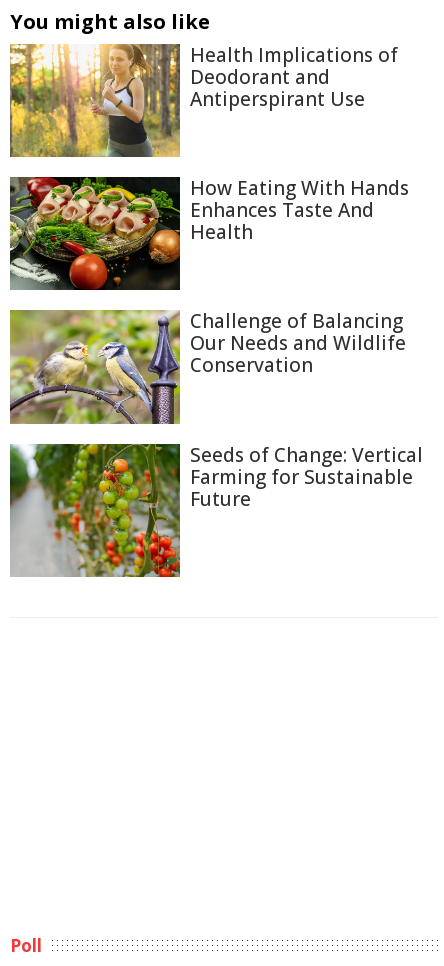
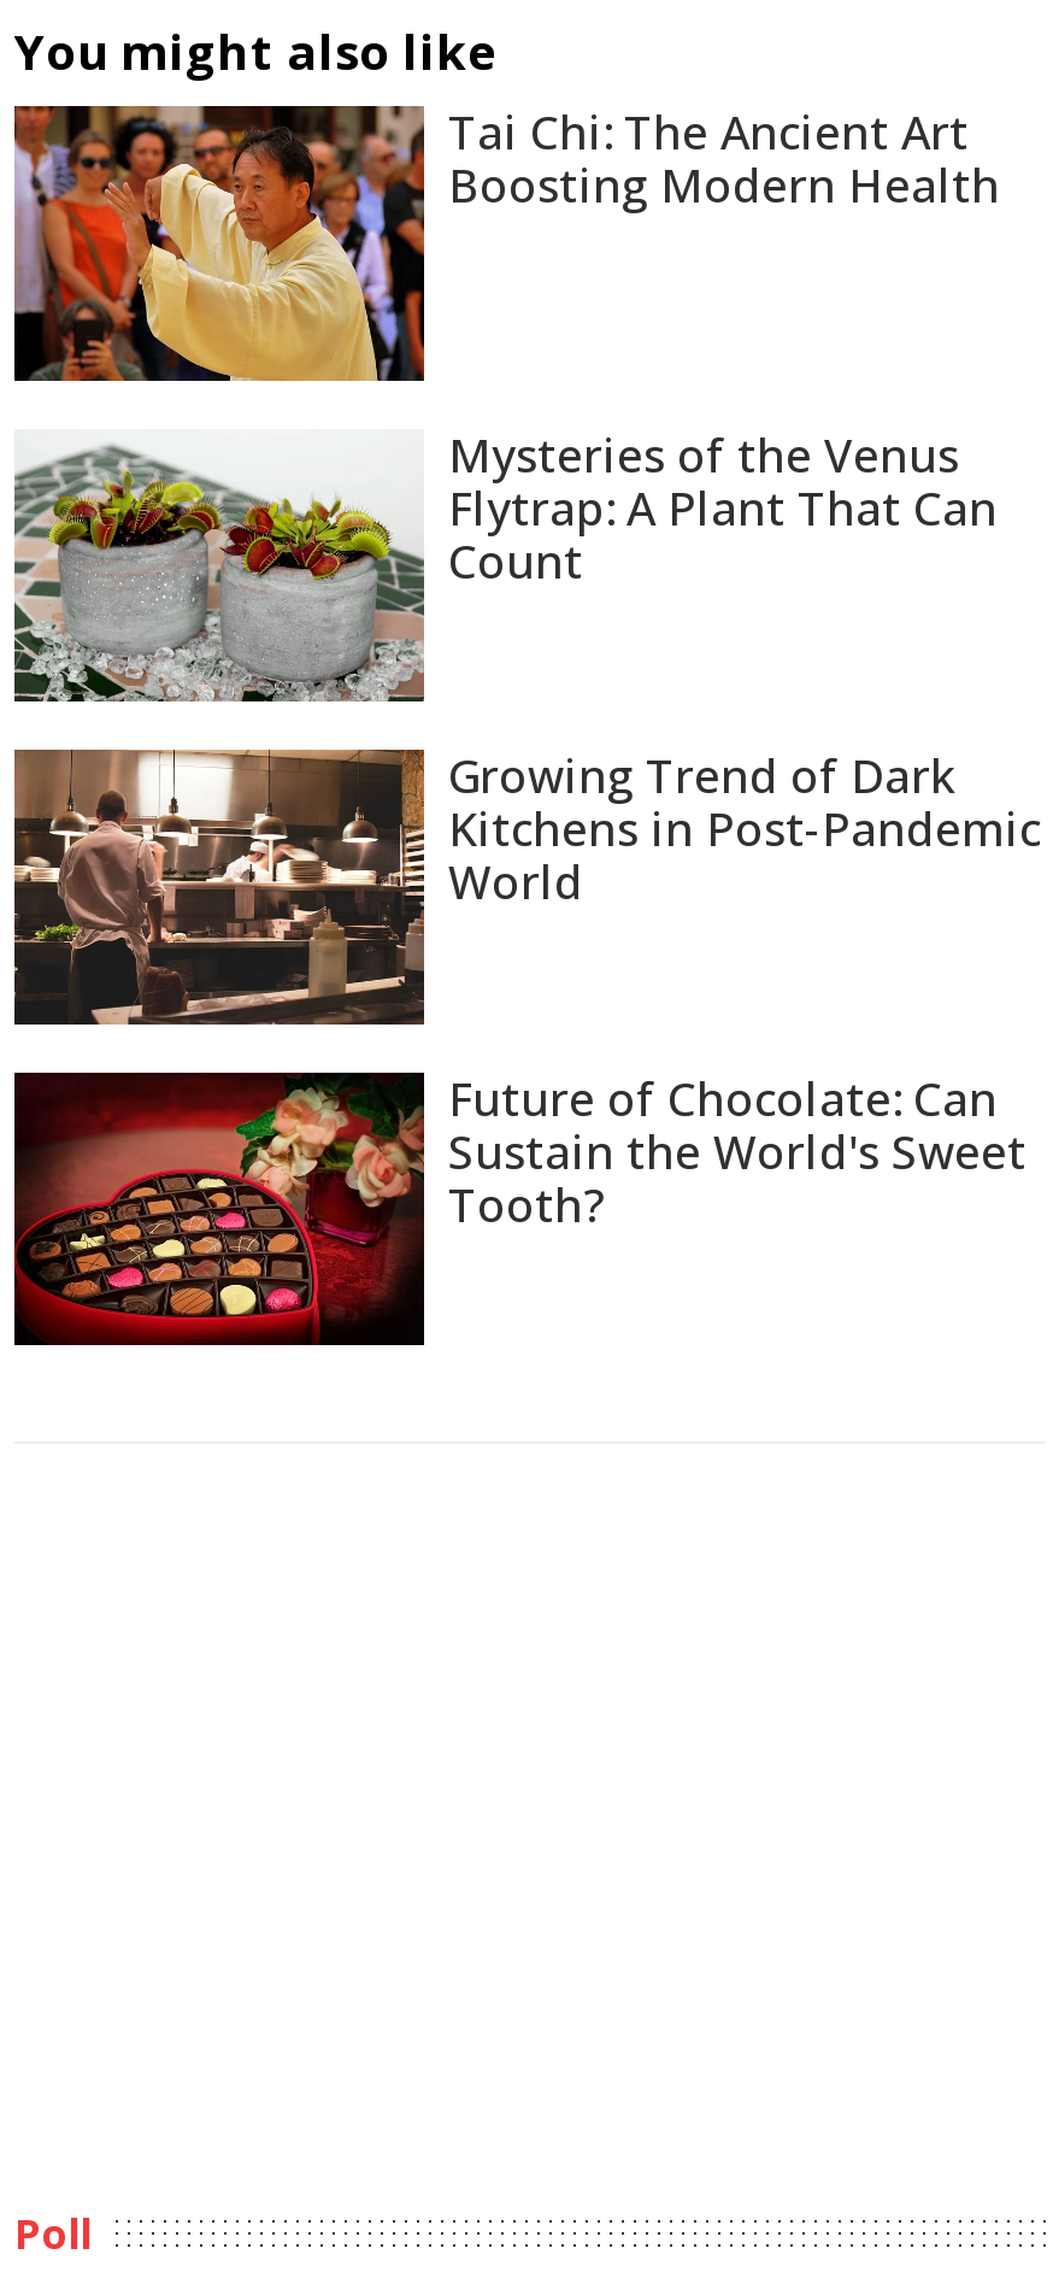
- [image]
- Health Implications of
- Deodorant and
- Antiperspirant Use
+ [image]
+ Tai Chi: The Ancient Art
+ Boosting Modern Health

- [image]
- How Eating With Hands
- Enhances Taste And
- Health
+ [image]
+ Mysteries of the Venus
+ Flytrap: A Plant That Can
+ Count

- [image]
- Challenge of Balancing
- Our Needs and Wildlife
- Conservation
+ [image]
+ Growing Trend of Dark
+ Kitchens in Post-Pandemic
+ World

- [image]
- Seeds of Change: Vertical
- Farming for Sustainable
- Future
+ [image]
+ Future of Chocolate: Can
+ Sustain the World's Sweet
+ Tooth?
